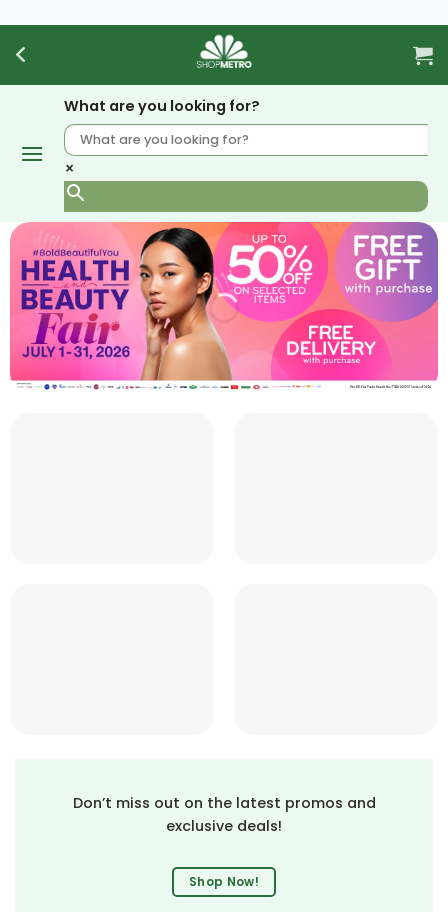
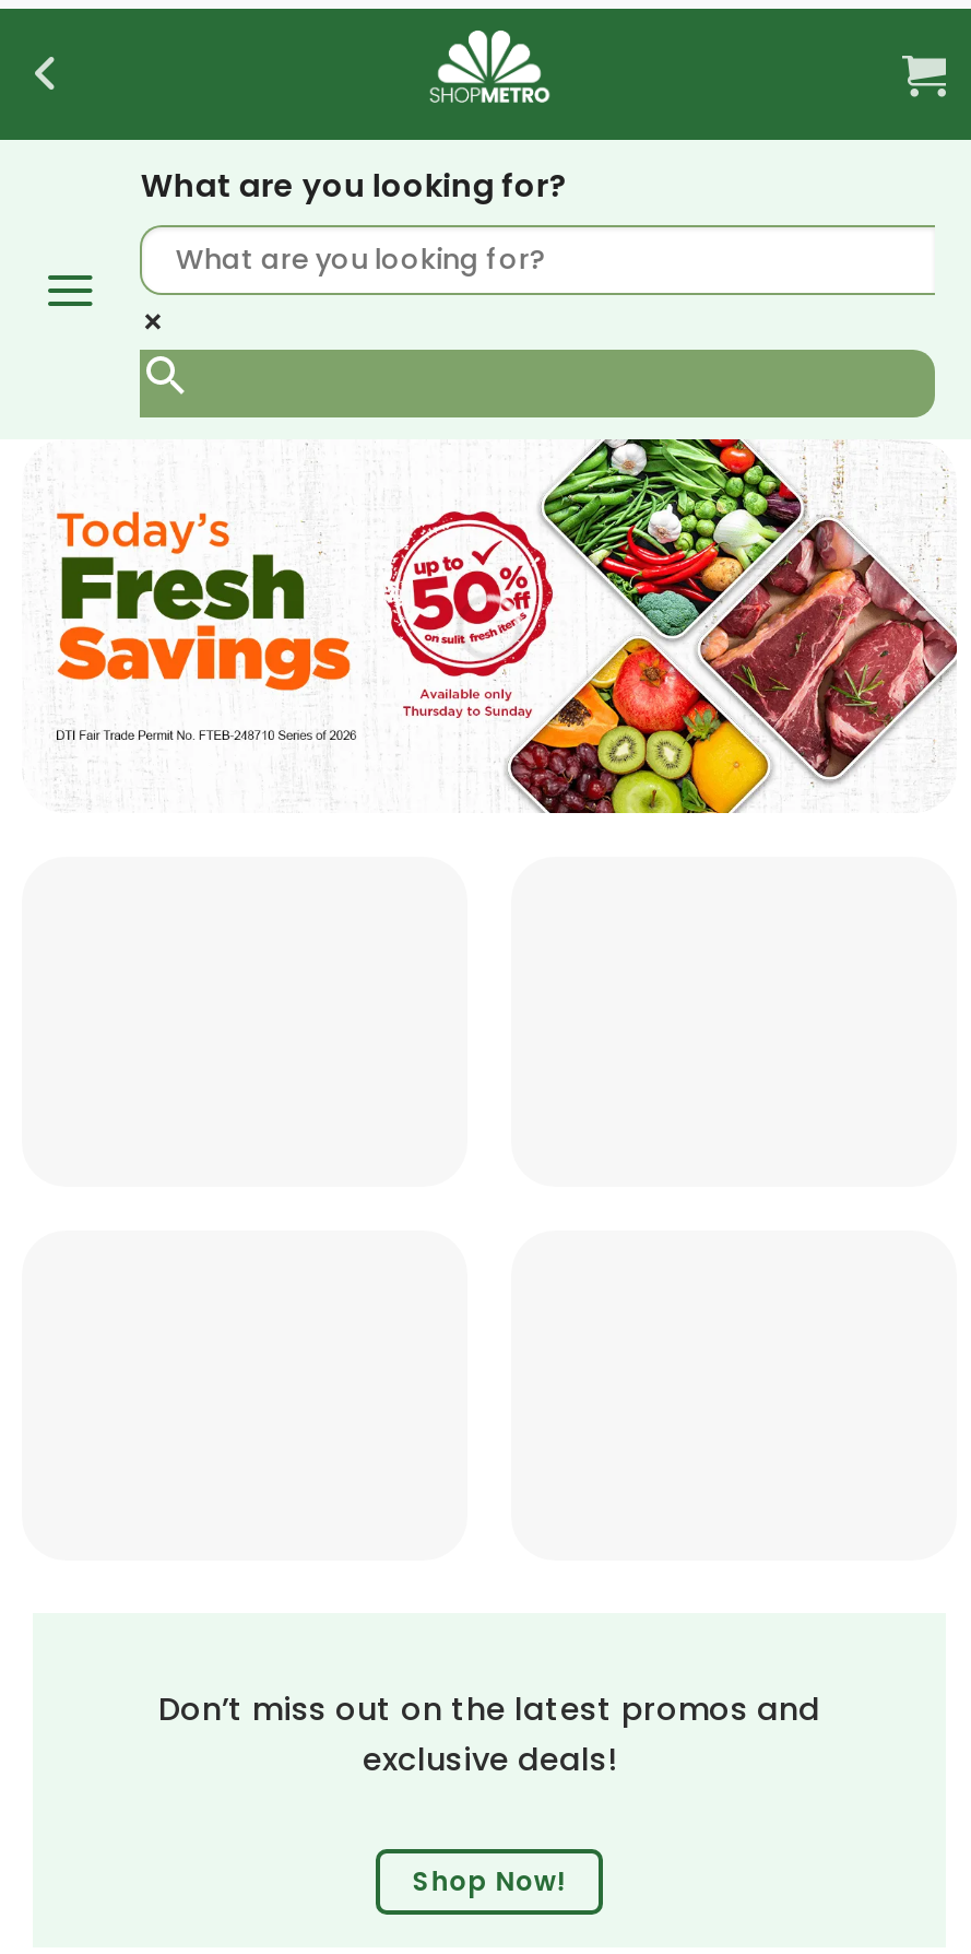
- [image]
+ [image]
